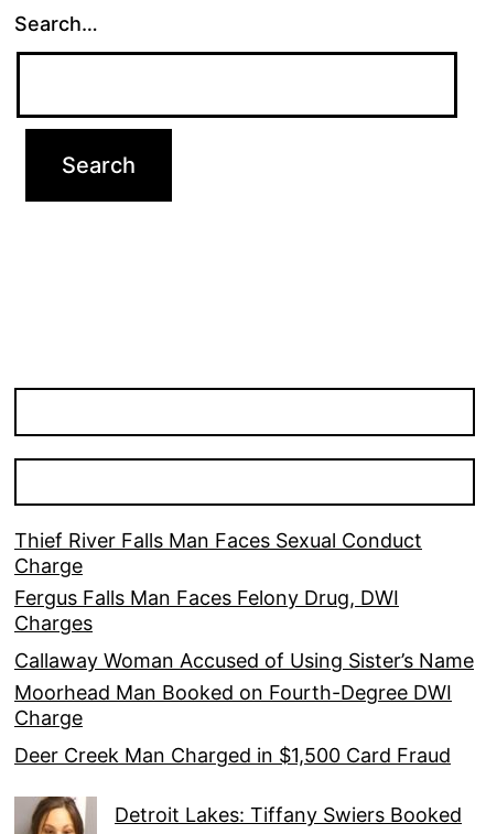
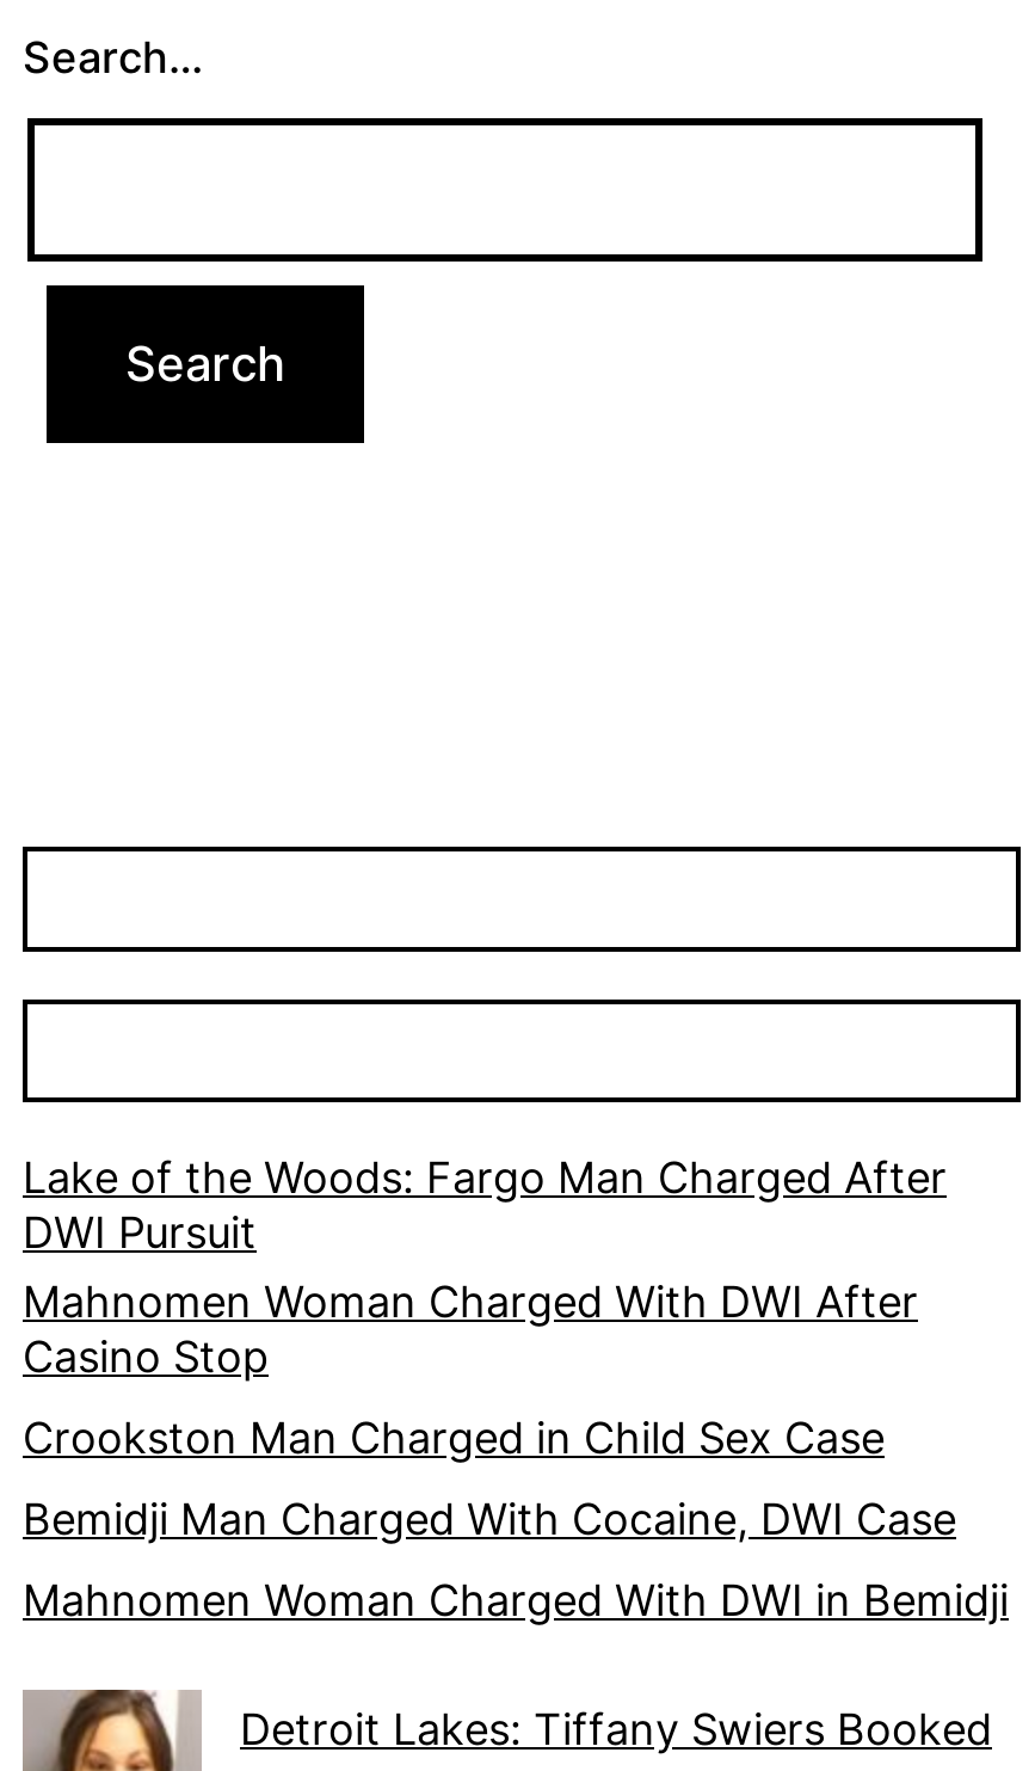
- Thief River Falls Man Faces Sexual Conduct
- Charge
- Fergus Falls Man Faces Felony Drug, DWI
- Charges
- Callaway Woman Accused of Using Sister’s Name
- Moorhead Man Booked on Fourth-Degree DWI
- Charge
- Deer Creek Man Charged in $1,500 Card Fraud
+ Lake of the Woods: Fargo Man Charged After
+ DWI Pursuit
+ Mahnomen Woman Charged With DWI After
+ Casino Stop
+ Crookston Man Charged in Child Sex Case
+ Bemidji Man Charged With Cocaine, DWI Case
+ Mahnomen Woman Charged With DWI in Bemidji
